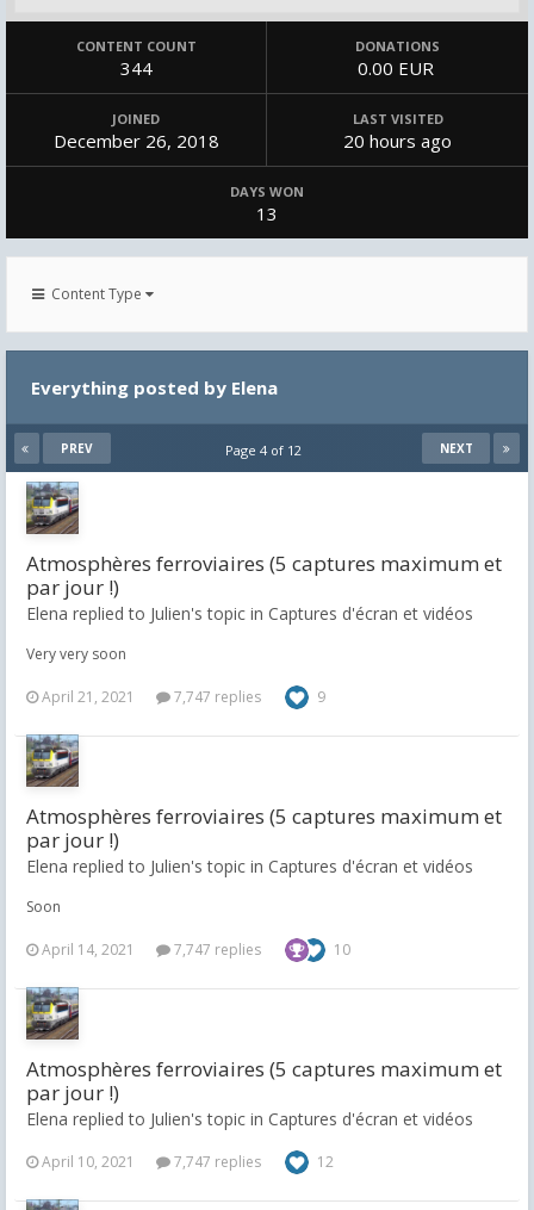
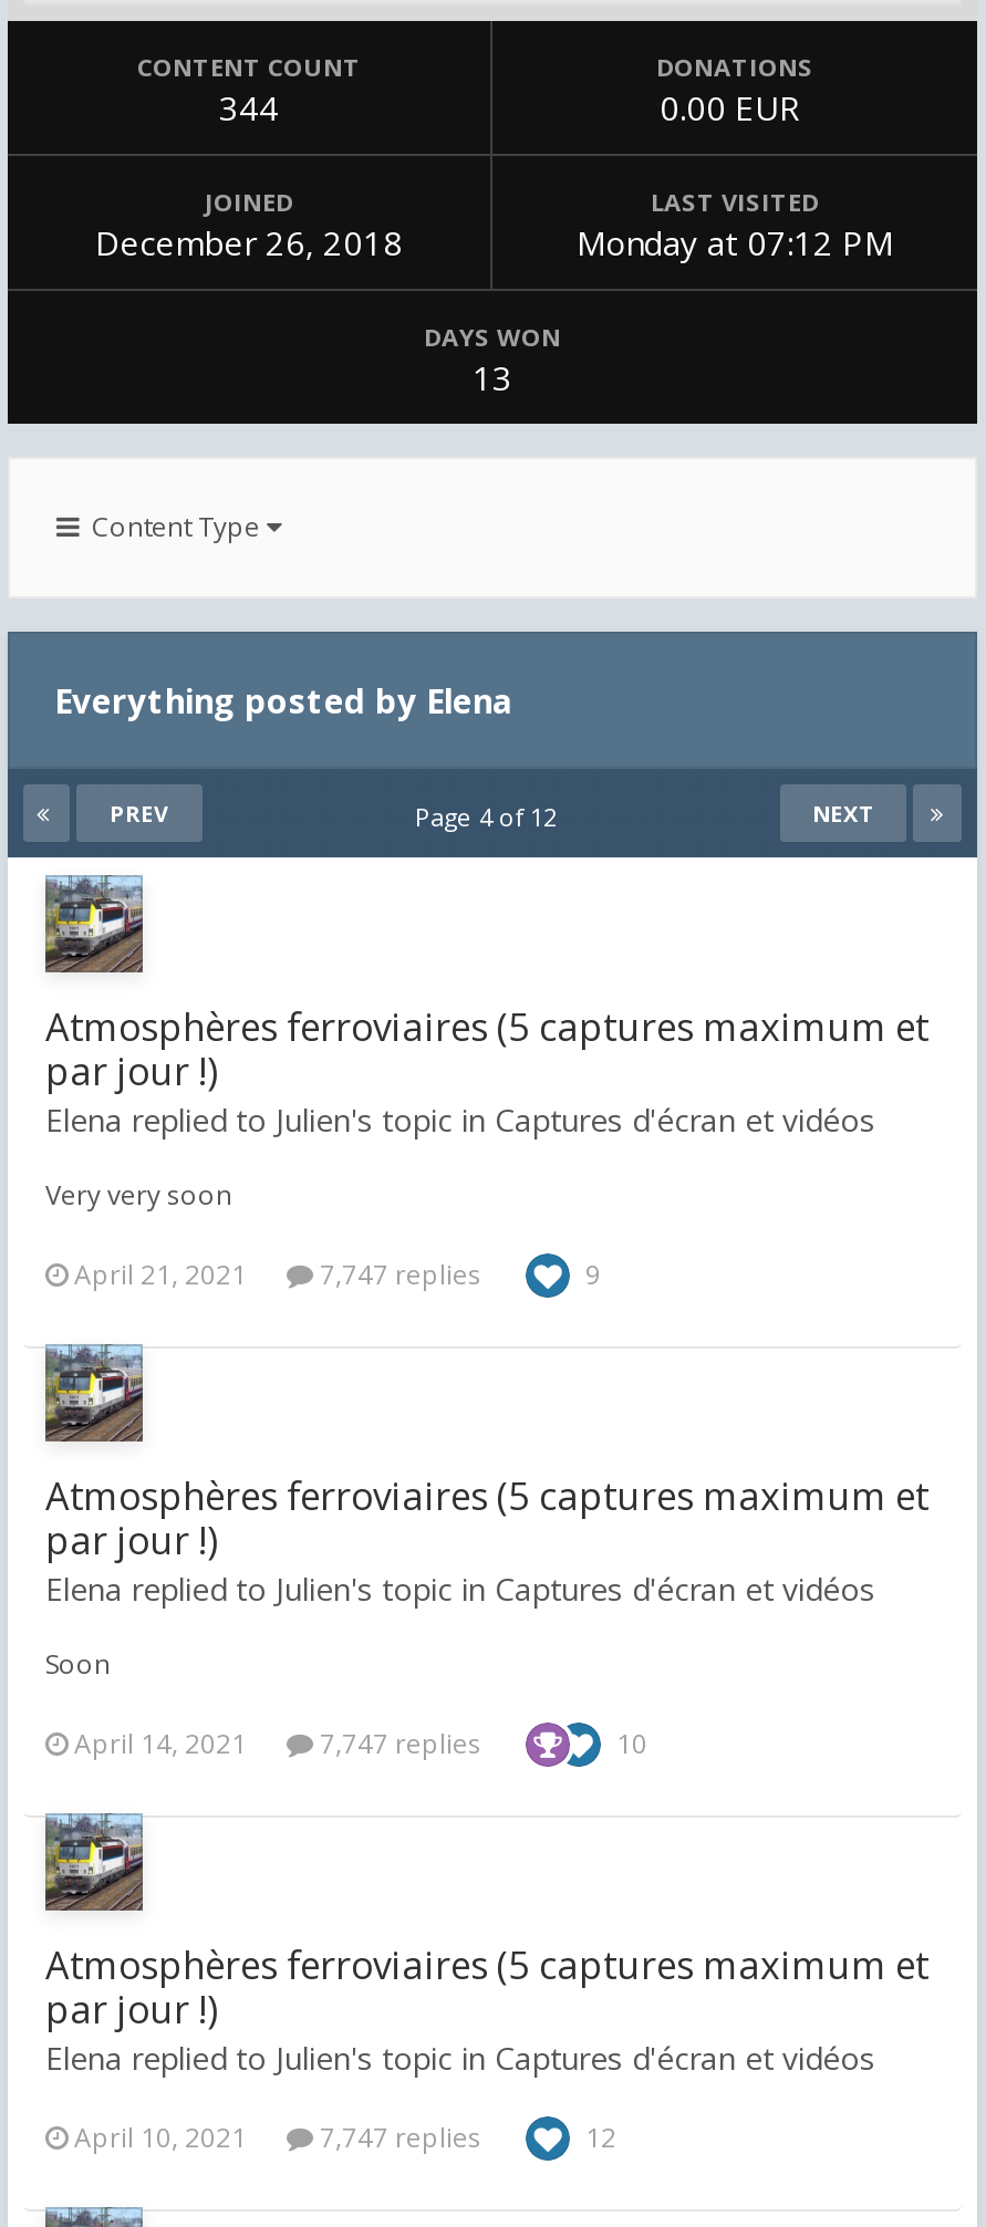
- 20 hours ago
+ Monday at 07:12 PM
